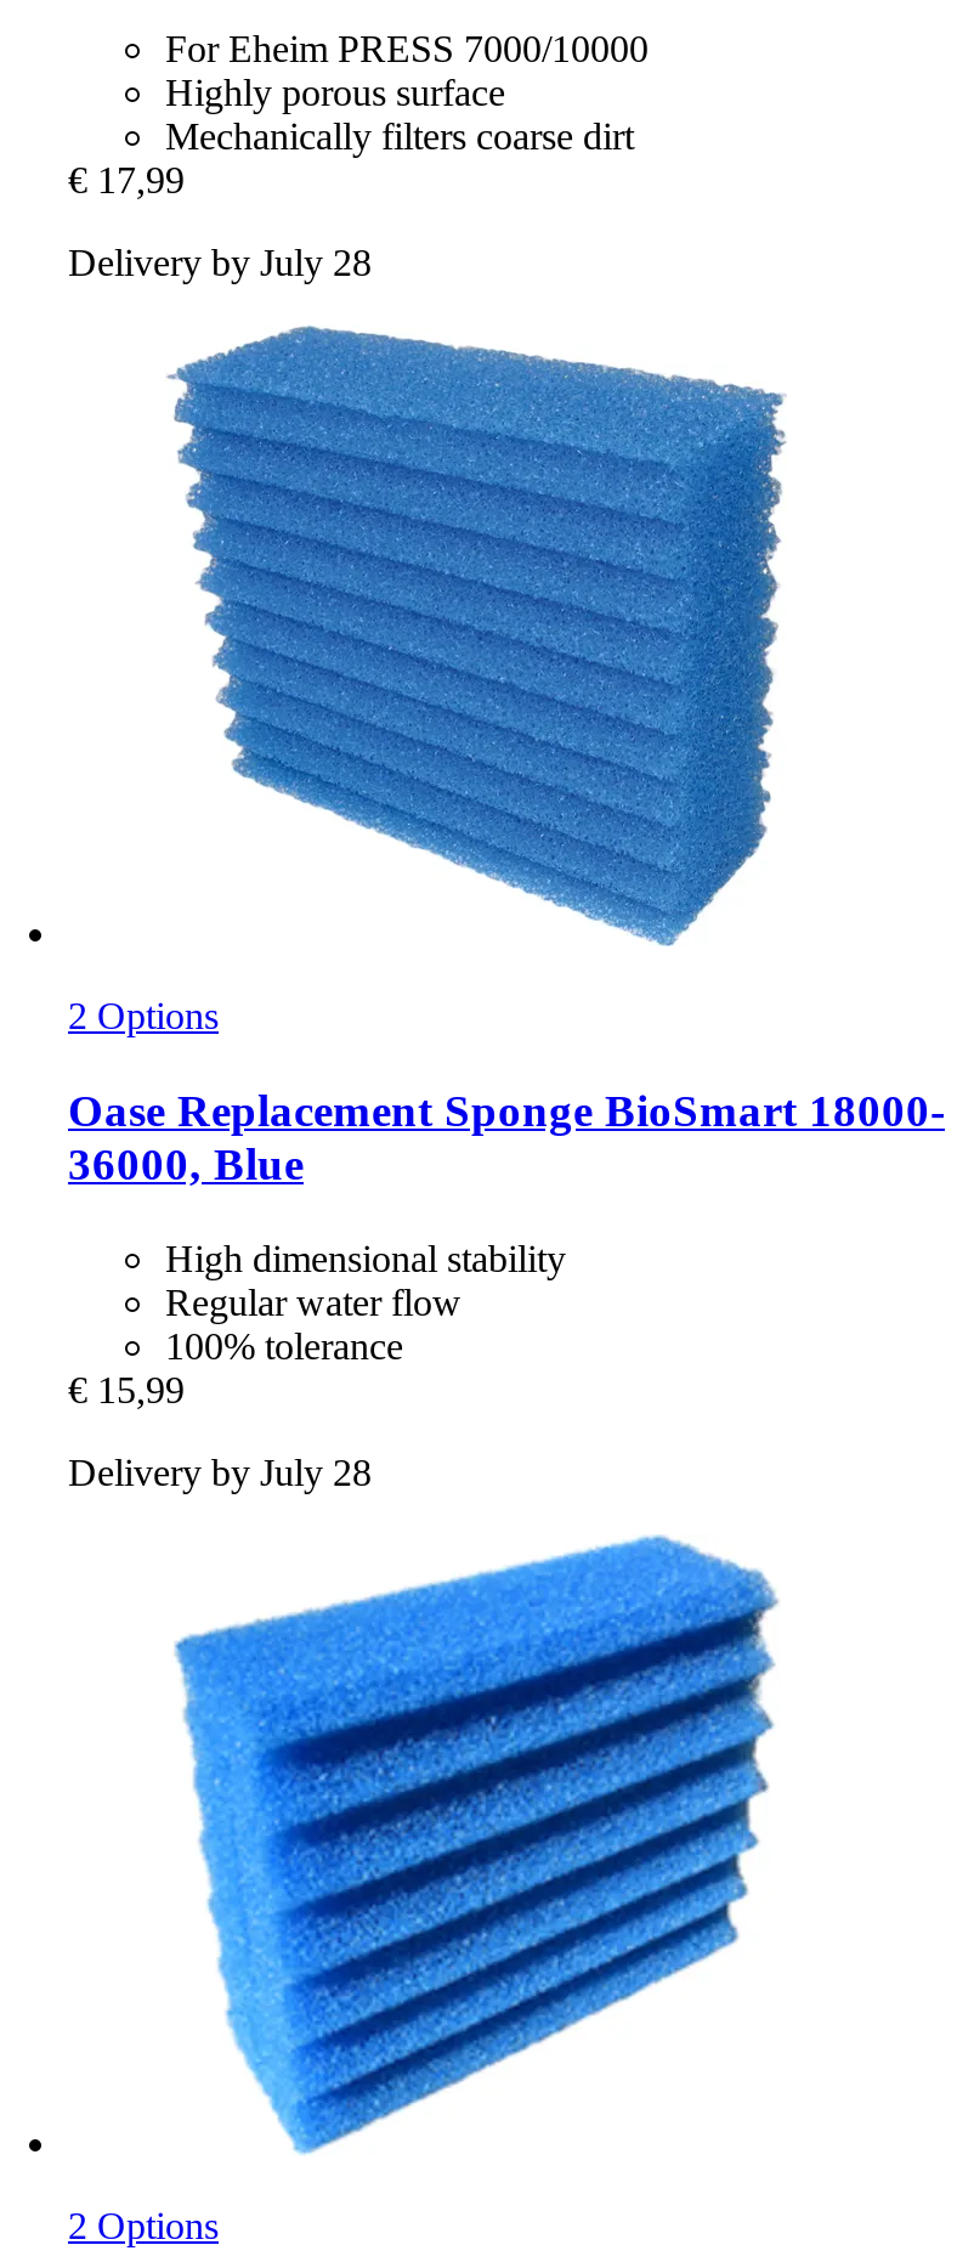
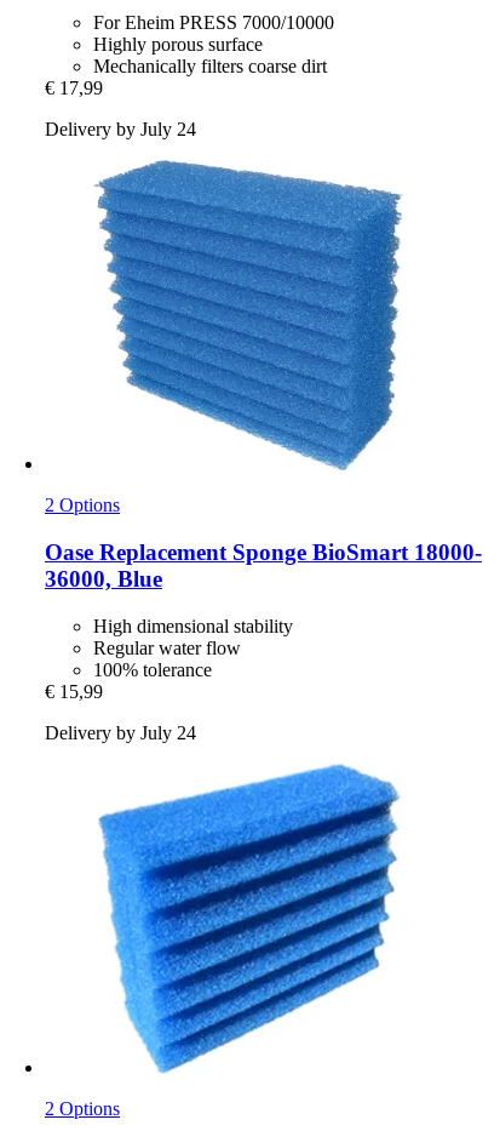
- Delivery by July 28
+ Delivery by July 24

- Delivery by July 28
+ Delivery by July 24
